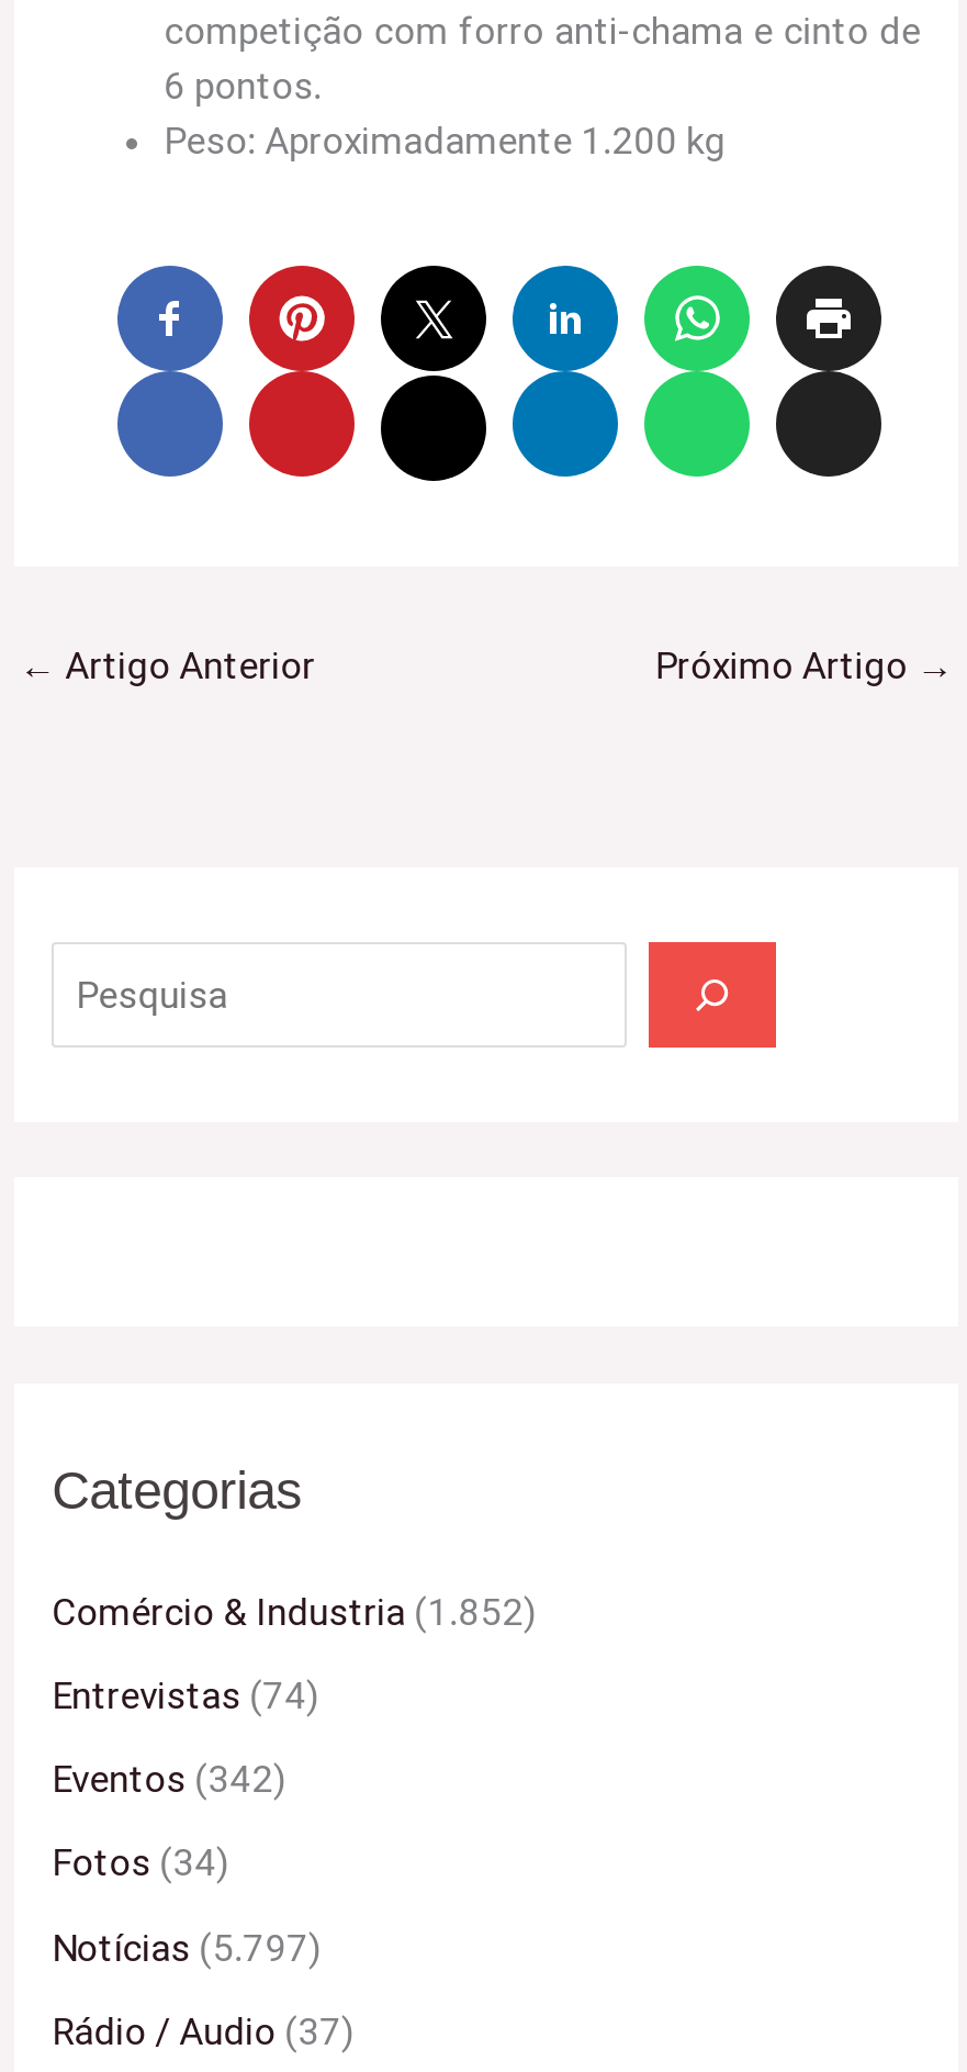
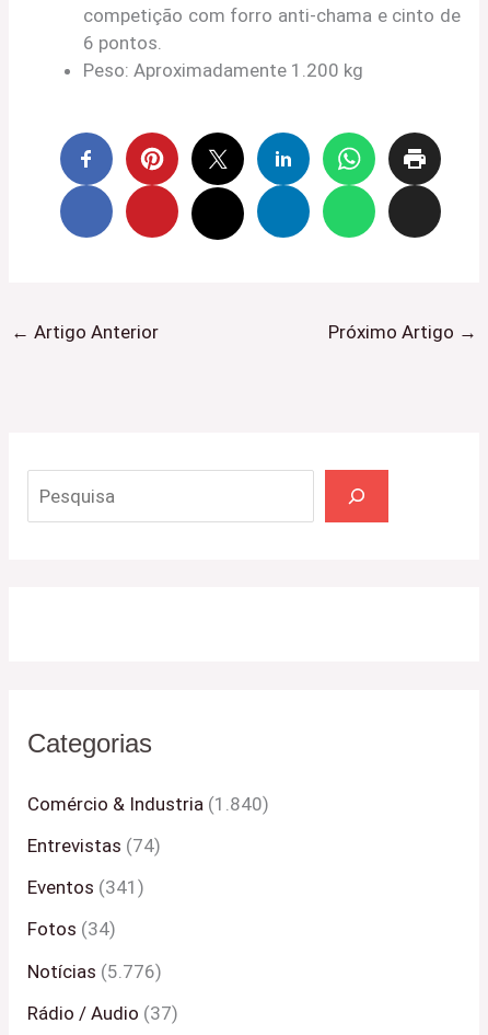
- Comércio & Industria (1.852)
+ Comércio & Industria (1.840)

- Eventos (342)
+ Eventos (341)

- Notícias (5.797)
+ Notícias (5.776)
